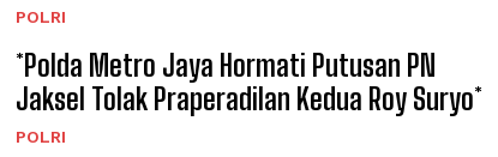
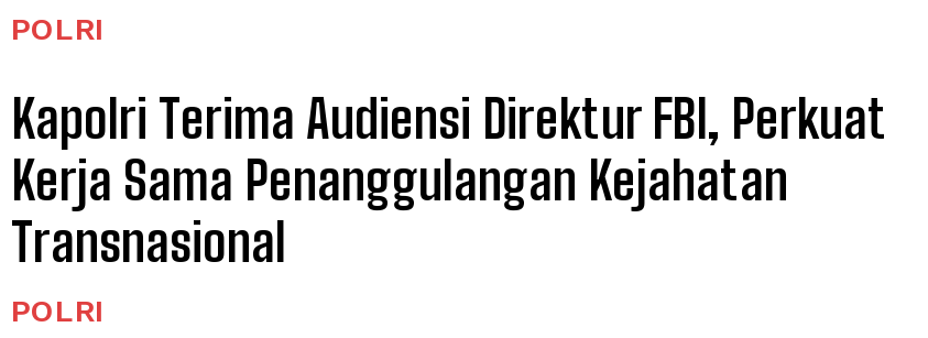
- *Polda Metro Jaya Hormati Putusan PN
- Jaksel Tolak Praperadilan Kedua Roy Suryo*
+ Kapolri Terima Audiensi Direktur FBI, Perkuat
+ Kerja Sama Penanggulangan Kejahatan
+ Transnasional
